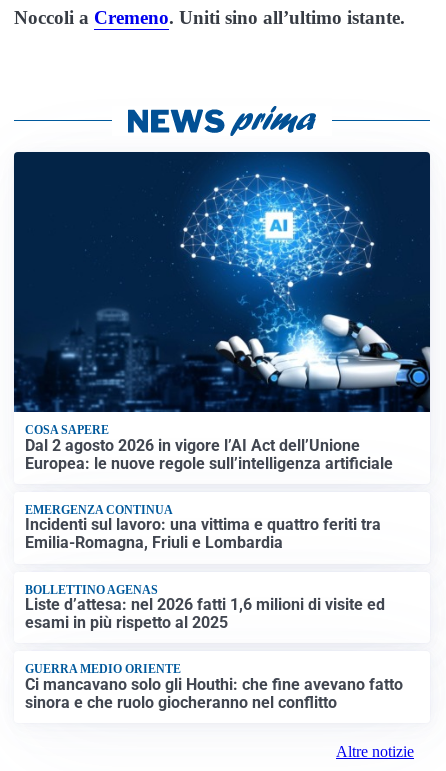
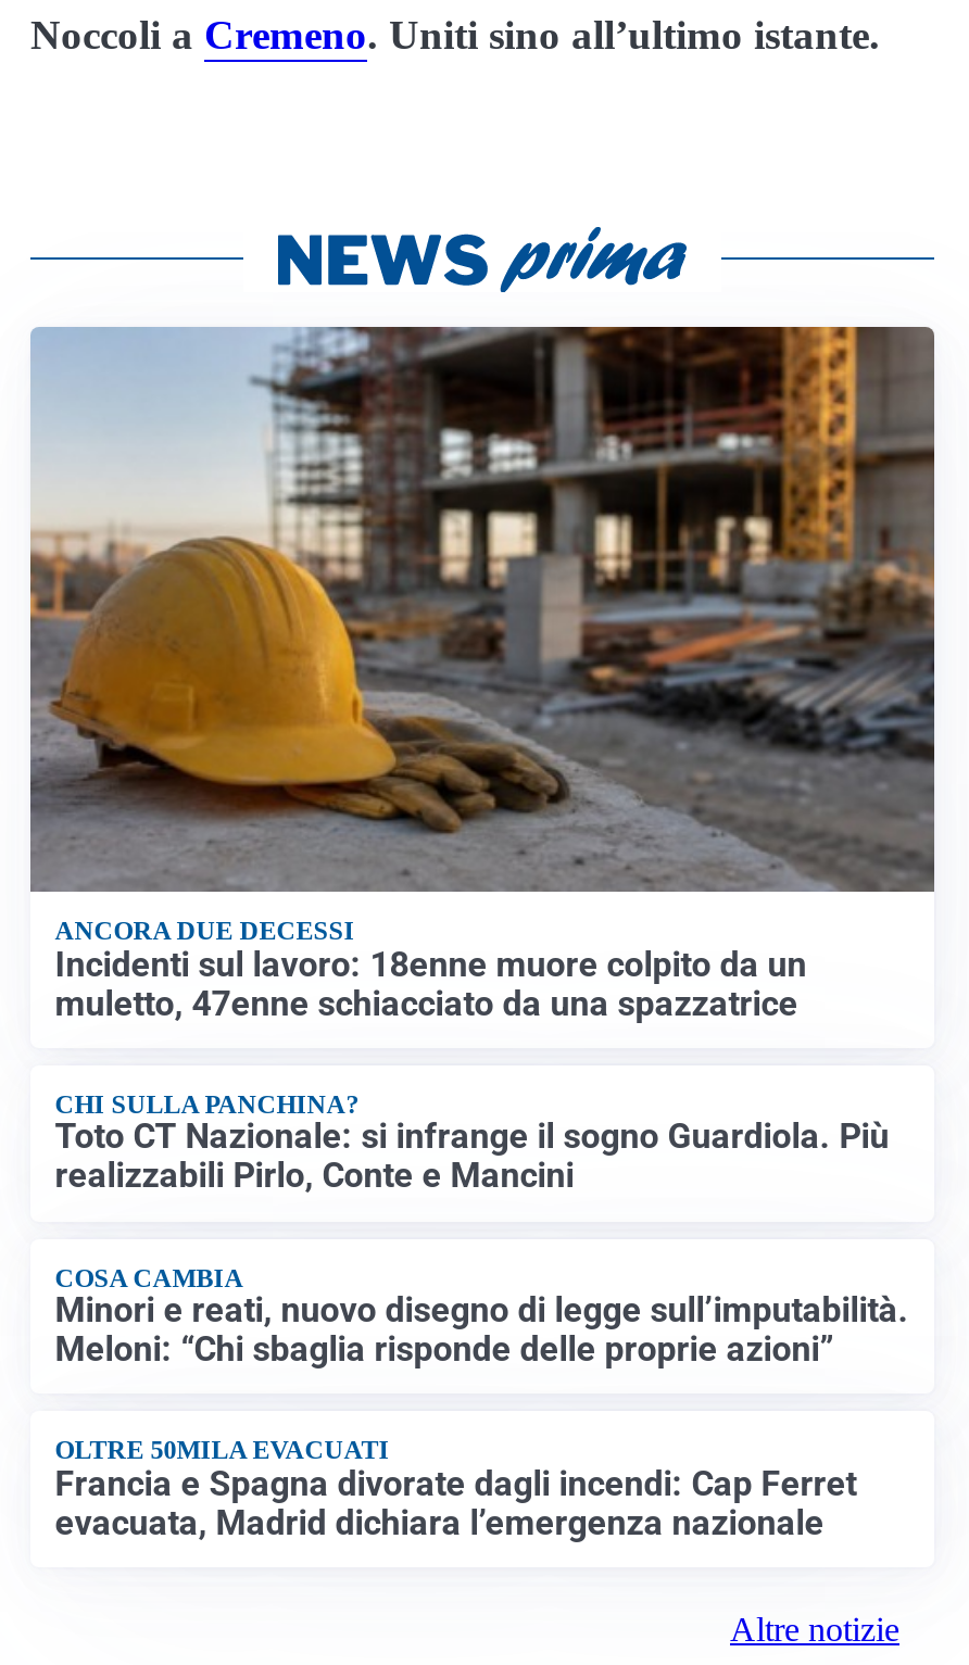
- [image]
- COSA SAPERE
- Dal 2 agosto 2026 in vigore l’AI Act dell’Unione
- Europea: le nuove regole sull’intelligenza artificiale
+ [image]
+ ANCORA DUE DECESSI
+ Incidenti sul lavoro: 18enne muore colpito da un
+ muletto, 47enne schiacciato da una spazzatrice

- EMERGENZA CONTINUA
- Incidenti sul lavoro: una vittima e quattro feriti tra
- Emilia-Romagna, Friuli e Lombardia
+ CHI SULLA PANCHINA?
+ Toto CT Nazionale: si infrange il sogno Guardiola. Più
+ realizzabili Pirlo, Conte e Mancini

- BOLLETTINO AGENAS
- Liste d’attesa: nel 2026 fatti 1,6 milioni di visite ed
- esami in più rispetto al 2025
+ COSA CAMBIA
+ Minori e reati, nuovo disegno di legge sull’imputabilità.
+ Meloni: “Chi sbaglia risponde delle proprie azioni”

- GUERRA MEDIO ORIENTE
- Ci mancavano solo gli Houthi: che fine avevano fatto
- sinora e che ruolo giocheranno nel conflitto
+ OLTRE 50MILA EVACUATI
+ Francia e Spagna divorate dagli incendi: Cap Ferret
+ evacuata, Madrid dichiara l’emergenza nazionale
